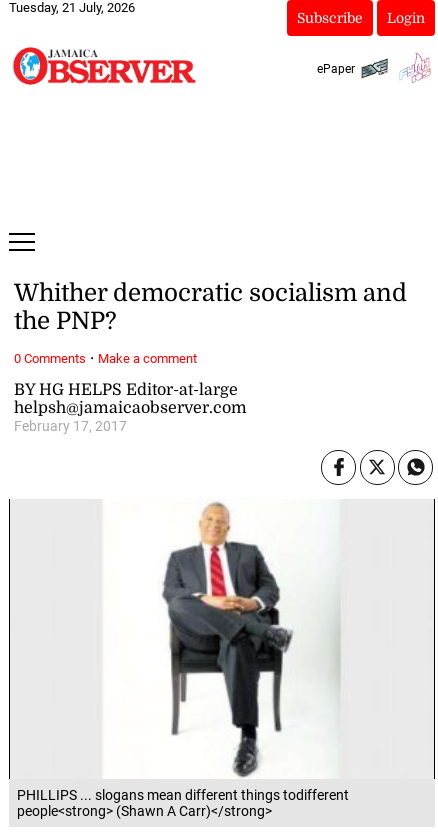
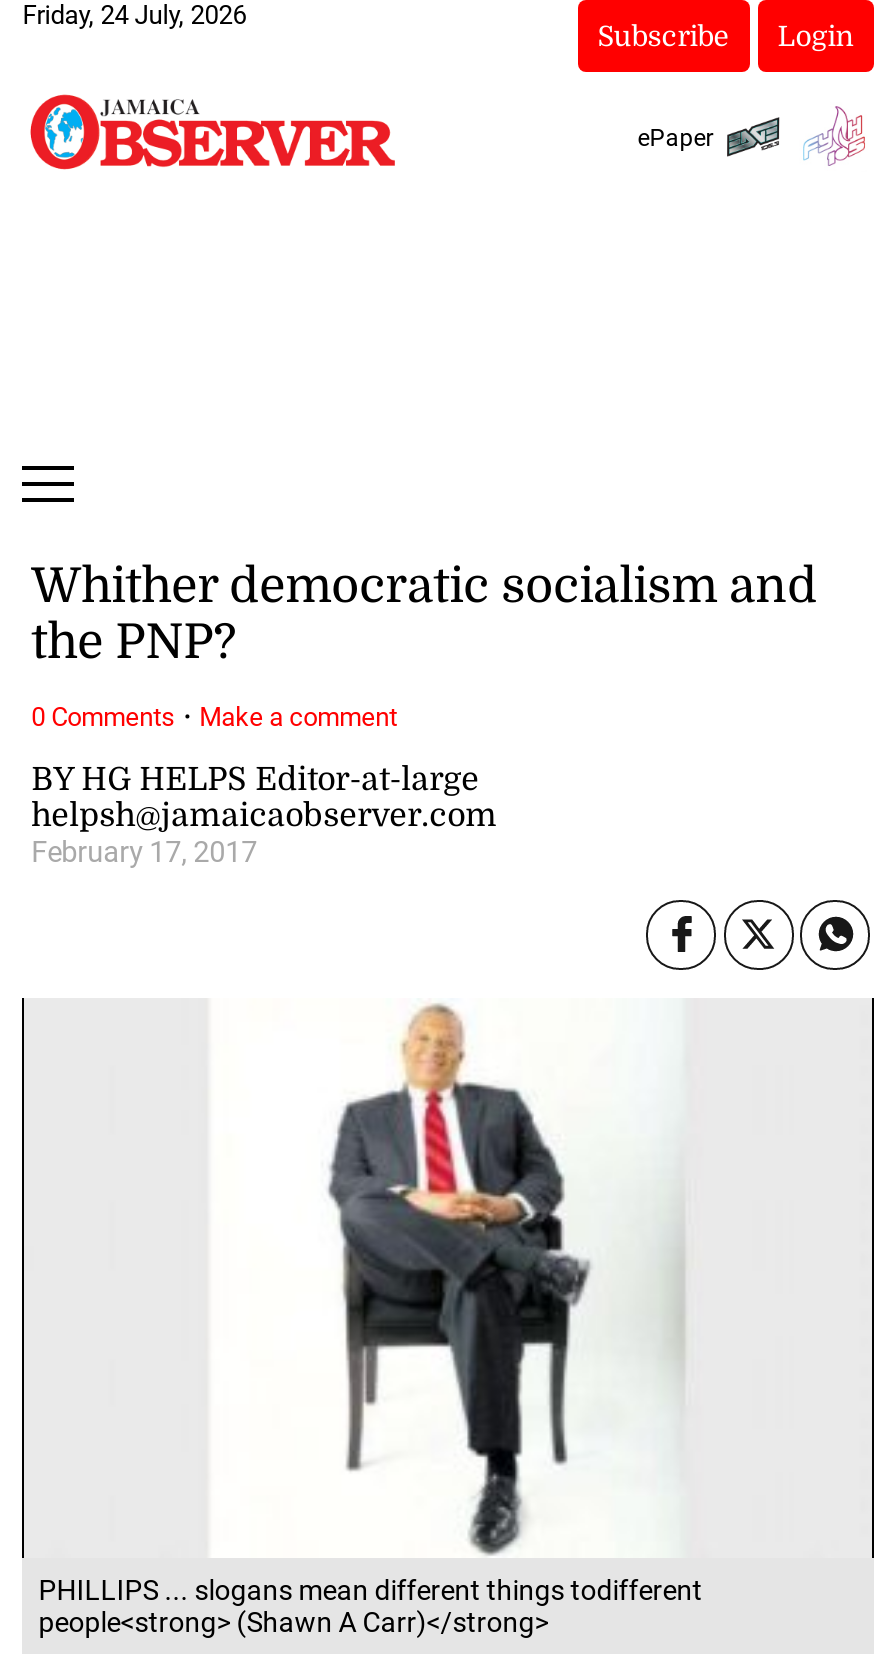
- Tuesday, 21 July, 2026
+ Friday, 24 July, 2026
